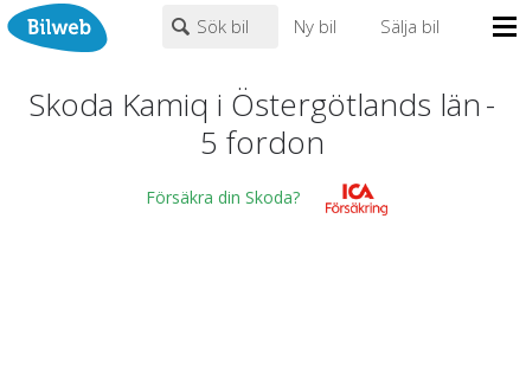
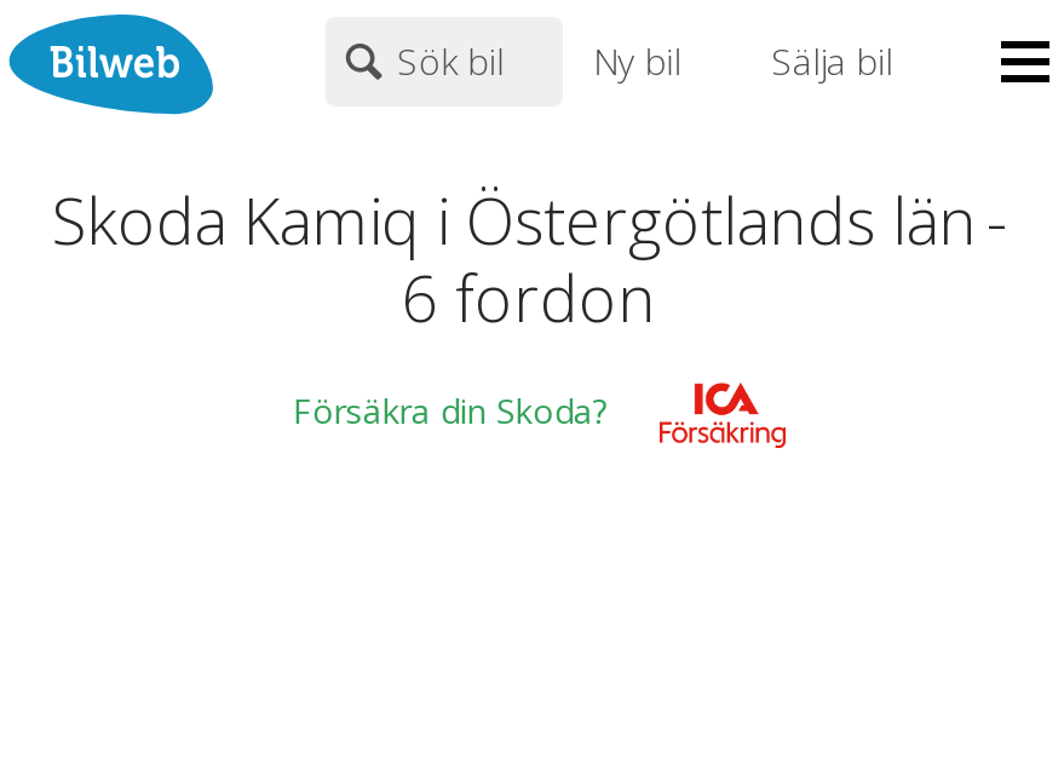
- 5 fordon
+ 6 fordon
